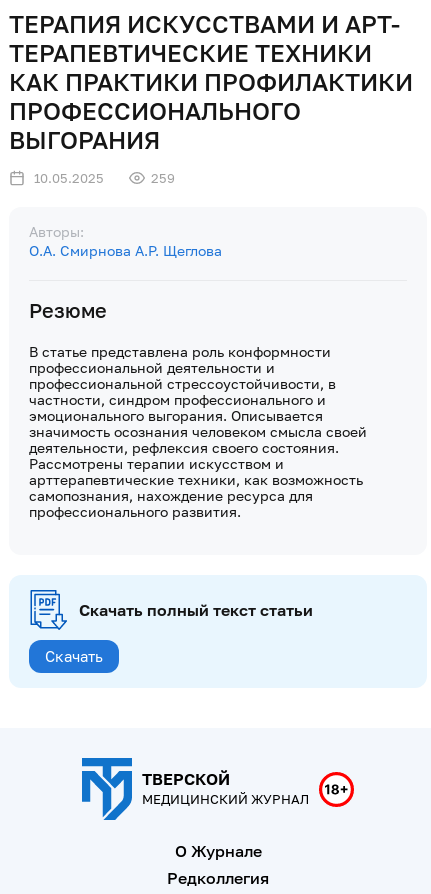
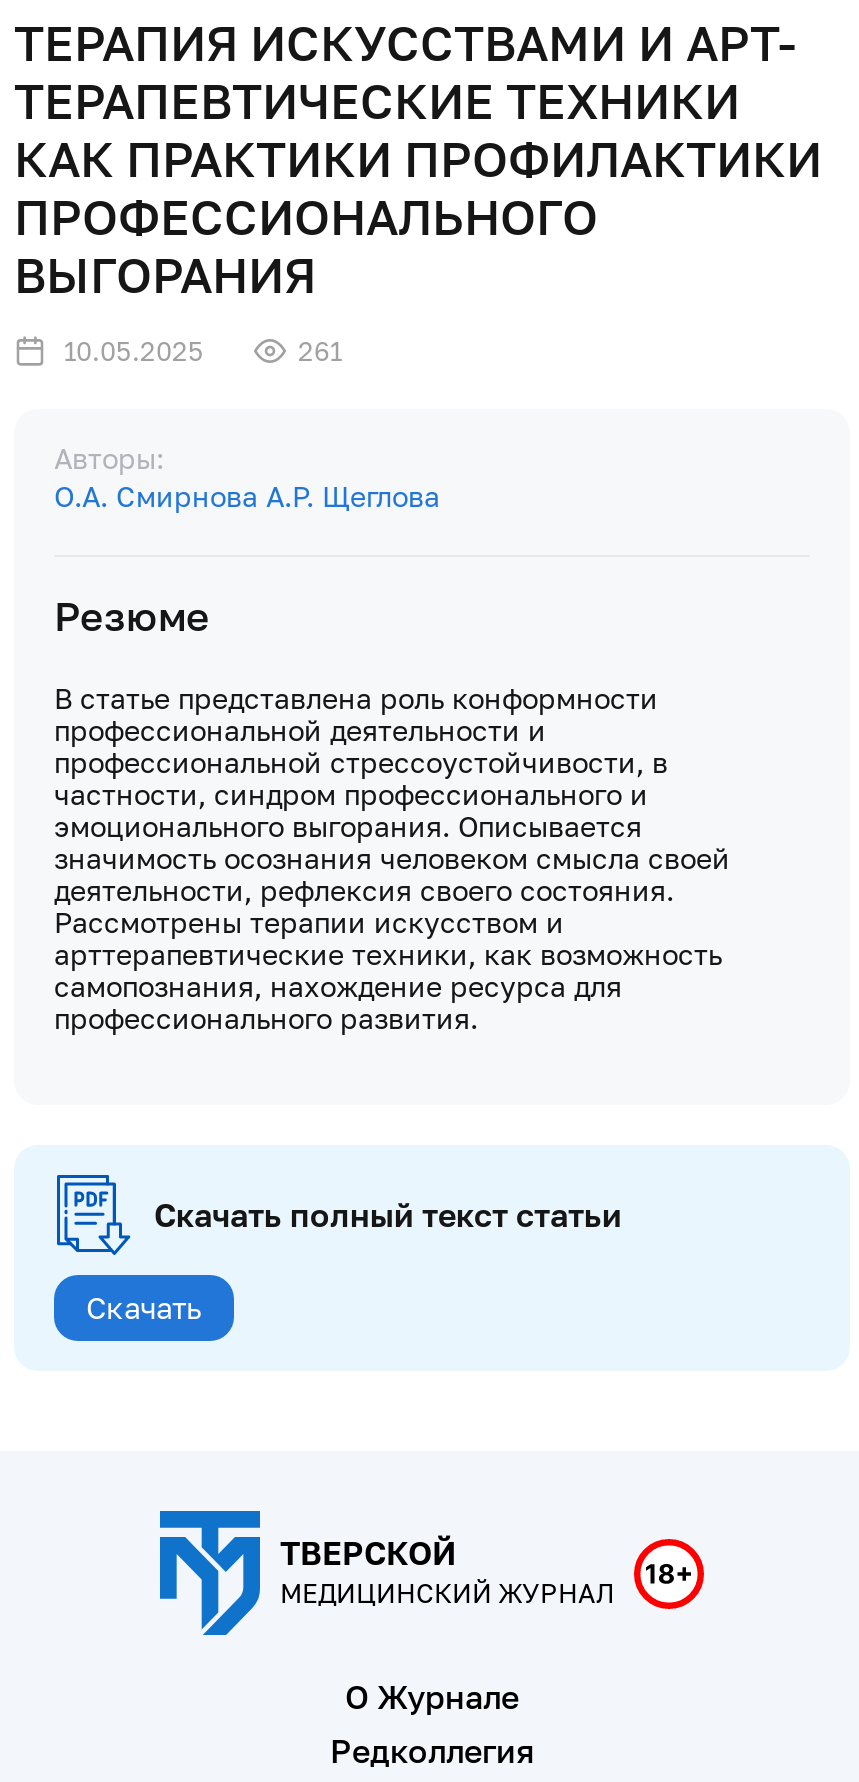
- 259
+ 261
